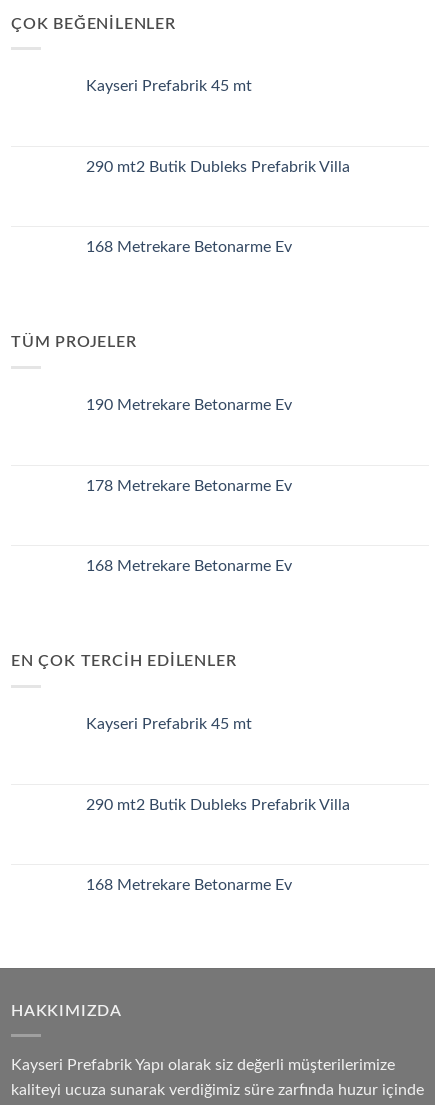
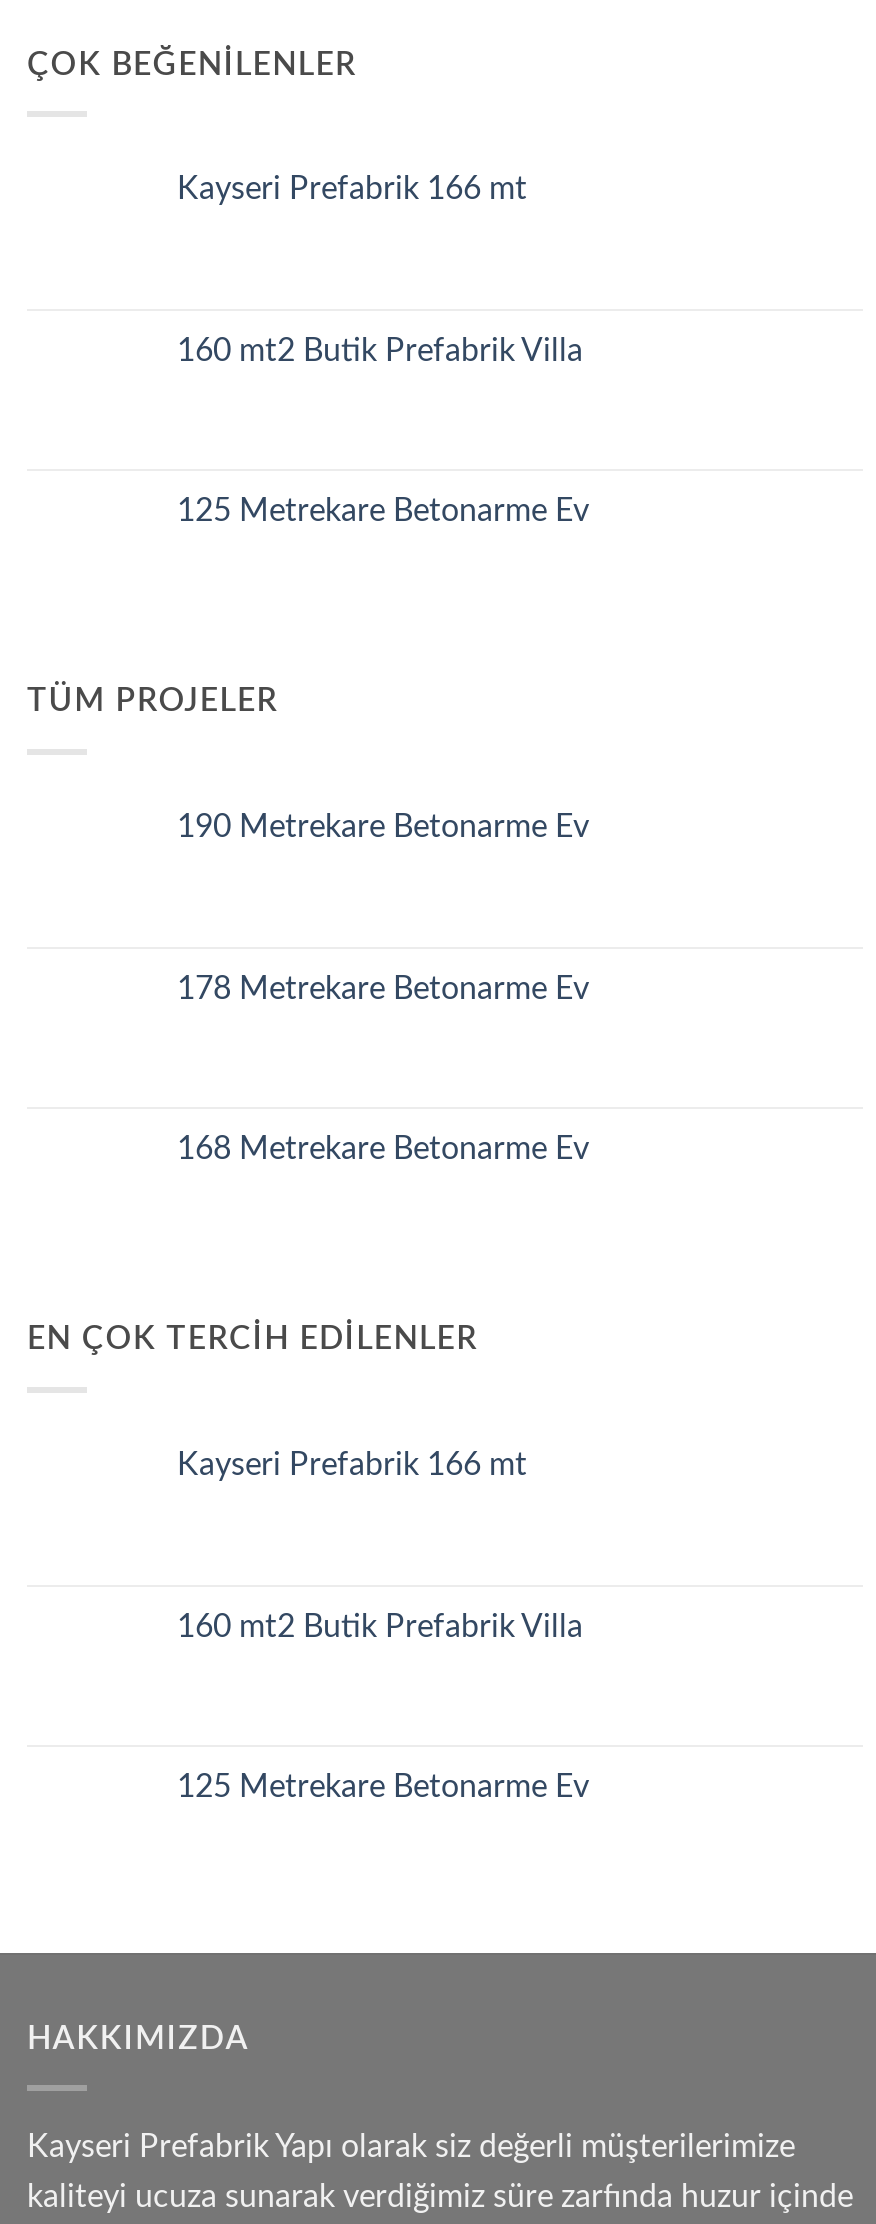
- Kayseri Prefabrik 45 mt
+ Kayseri Prefabrik 166 mt

- 290 mt2 Butik Dubleks Prefabrik Villa
+ 160 mt2 Butik Prefabrik Villa

- 168 Metrekare Betonarme Ev
+ 125 Metrekare Betonarme Ev

- Kayseri Prefabrik 45 mt
+ Kayseri Prefabrik 166 mt

- 290 mt2 Butik Dubleks Prefabrik Villa
+ 160 mt2 Butik Prefabrik Villa

- 168 Metrekare Betonarme Ev
+ 125 Metrekare Betonarme Ev
